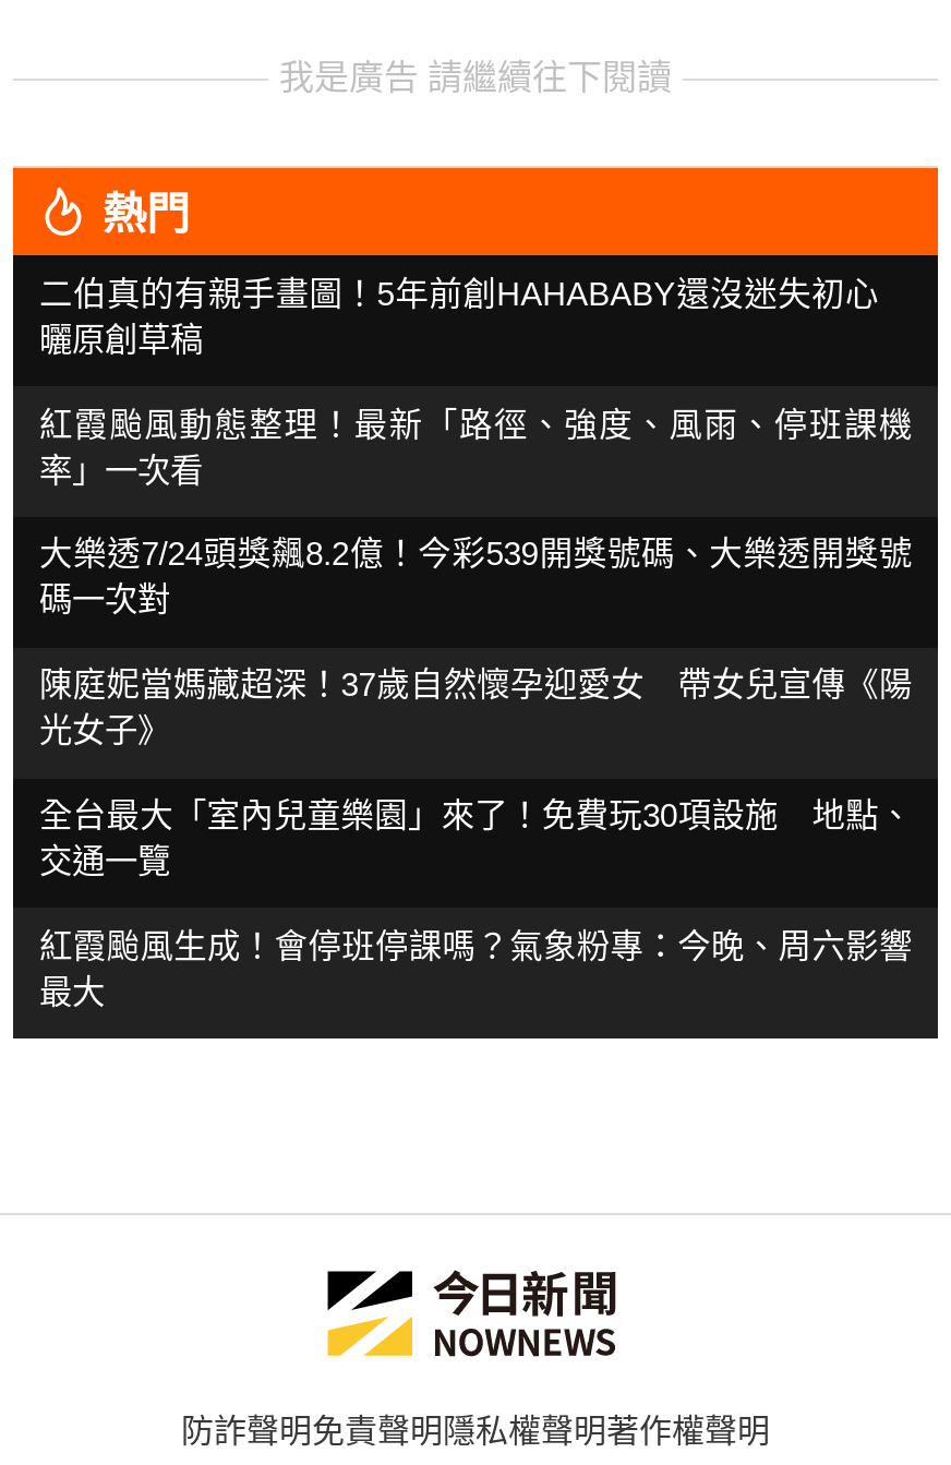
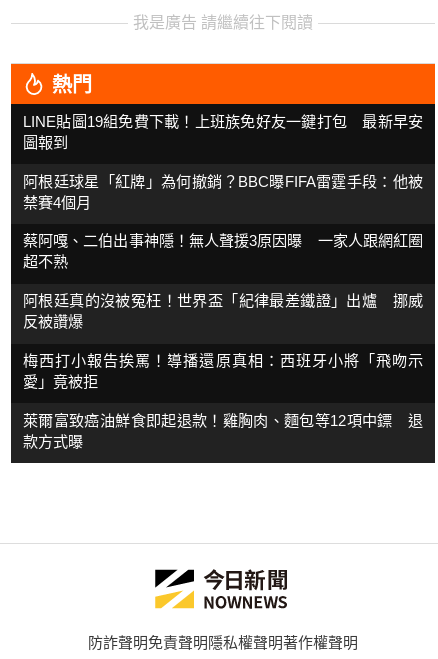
- 二伯真的有親手畫圖！5年前創HAHABABY還沒迷失初心
- 曬原創草稿
+ LINE貼圖19組免費下載！上班族免好友一鍵打包 最新早安
+ 圖報到

- 紅霞颱風動態整理！最新「路徑、強度、風雨、停班課機
- 率」一次看
+ 阿根廷球星「紅牌」為何撤銷？BBC曝FIFA雷霆手段：他被
+ 禁賽4個月

- 大樂透7/24頭獎飆8.2億！今彩539開獎號碼、大樂透開獎號
- 碼一次對
+ 蔡阿嘎、二伯出事神隱！無人聲援3原因曝 一家人跟網紅圈
+ 超不熟

- 陳庭妮當媽藏超深！37歲自然懷孕迎愛女 帶女兒宣傳《陽
- 光女子》
+ 阿根廷真的沒被冤枉！世界盃「紀律最差鐵證」出爐 挪威
+ 反被讚爆

- 全台最大「室內兒童樂園」來了！免費玩30項設施 地點、
- 交通一覽
+ 梅西打小報告挨罵！導播還原真相：西班牙小將「飛吻示
+ 愛」竟被拒

- 紅霞颱風生成！會停班停課嗎？氣象粉專：今晚、周六影響
- 最大
+ 萊爾富致癌油鮮食即起退款！雞胸肉、麵包等12項中鏢 退
+ 款方式曝
